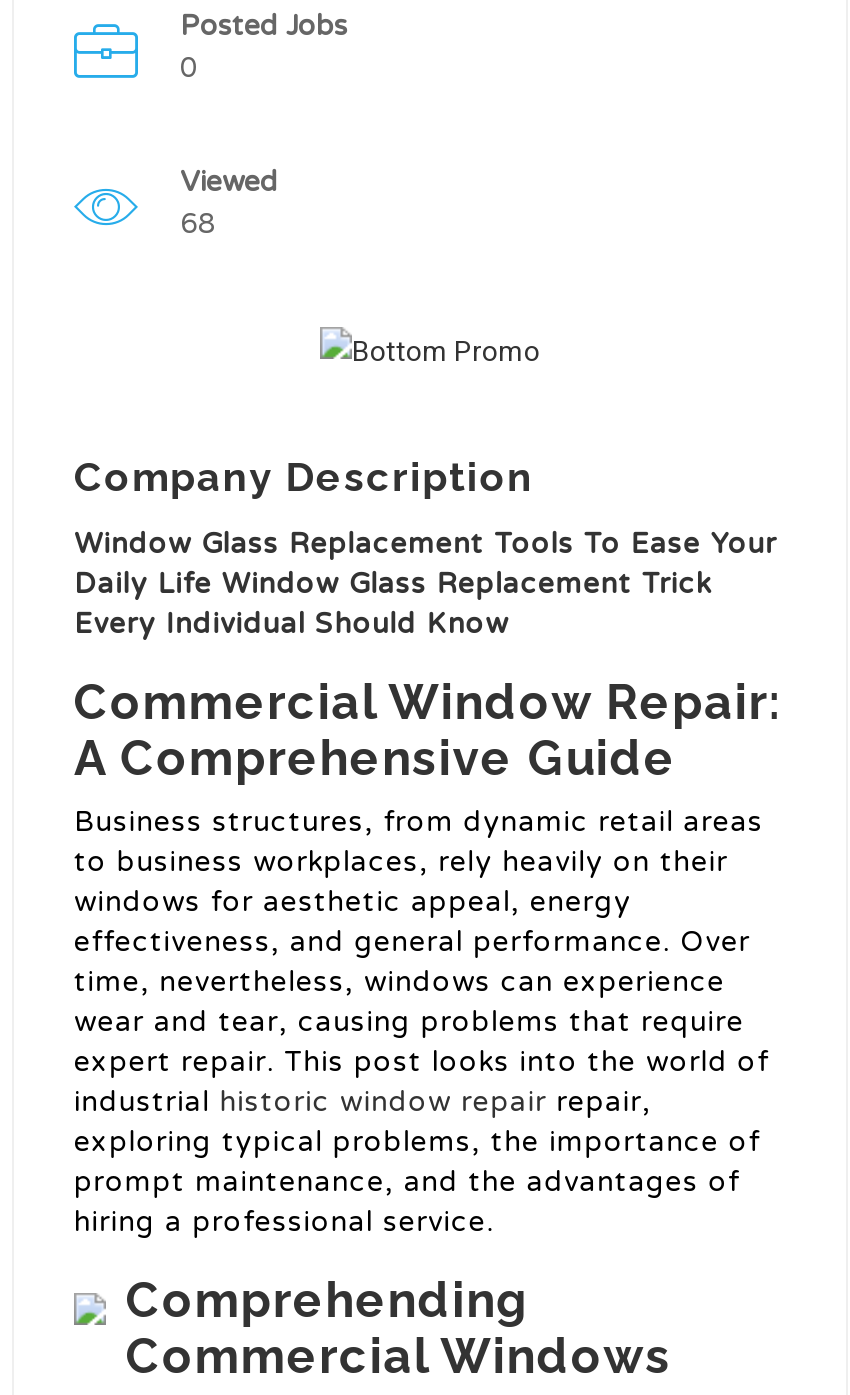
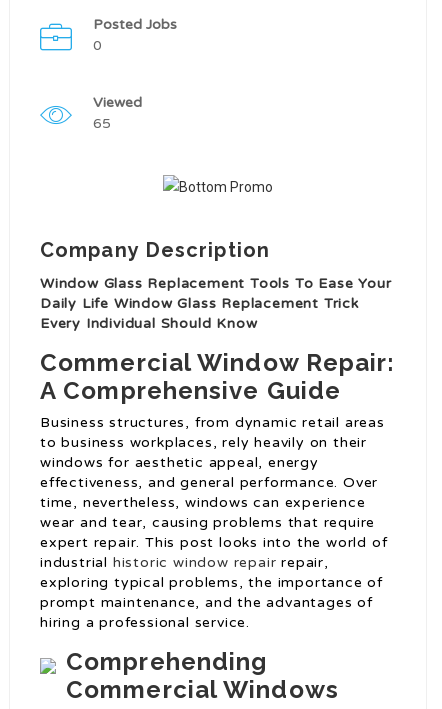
- 68
+ 65
